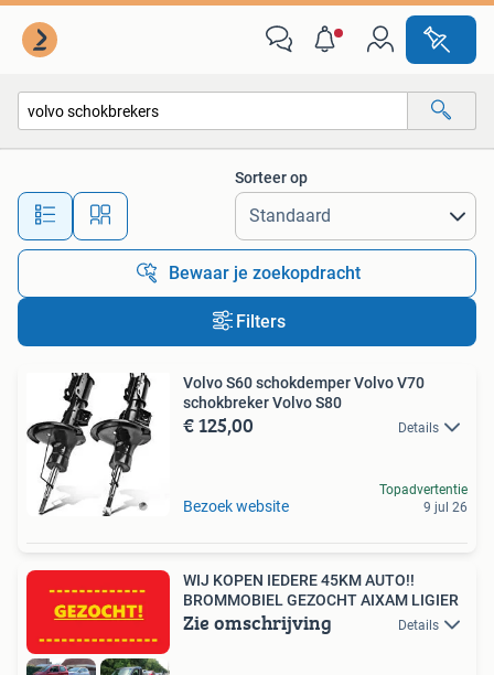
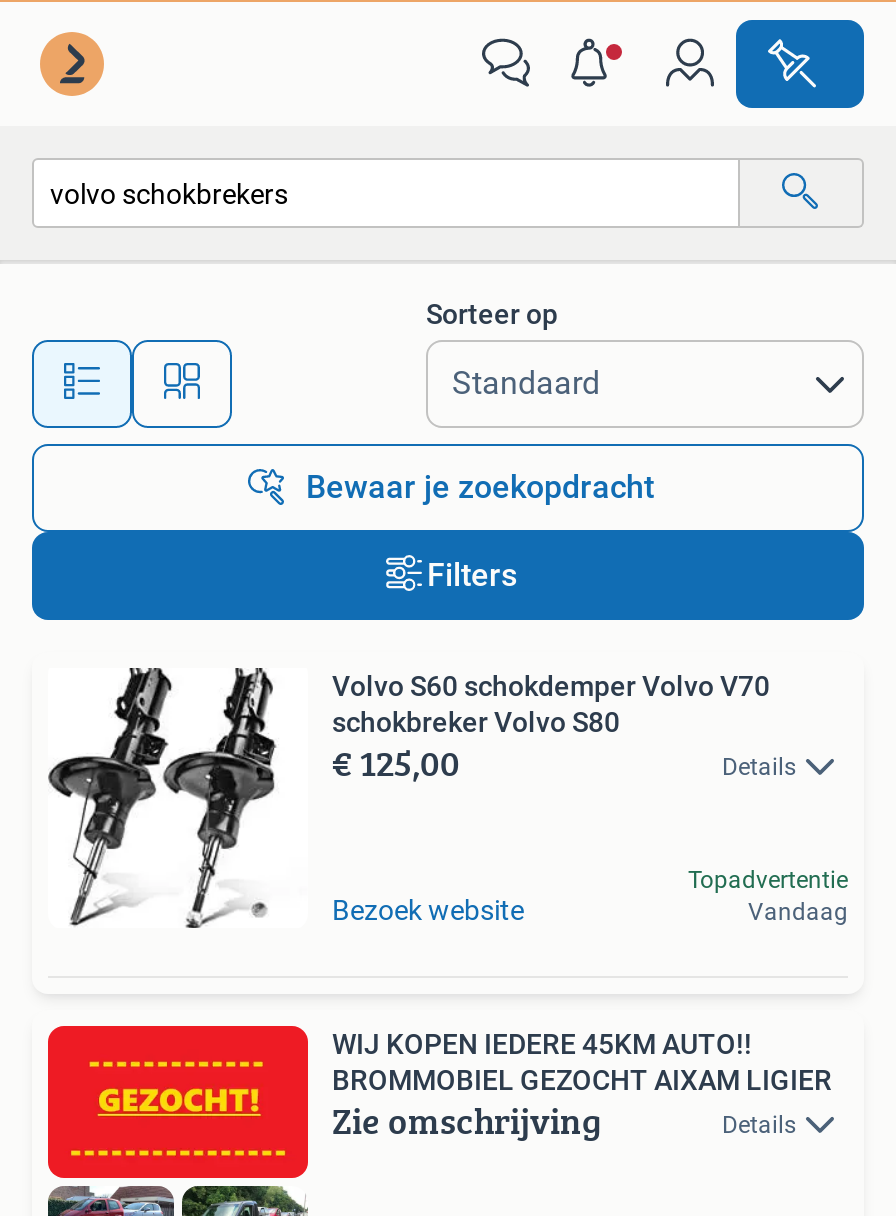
- 9 jul 26
+ Vandaag
